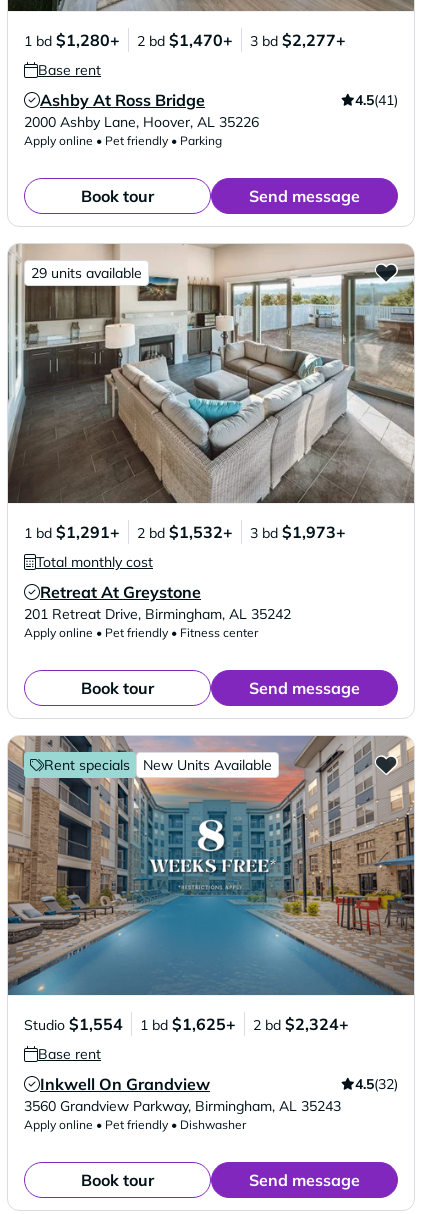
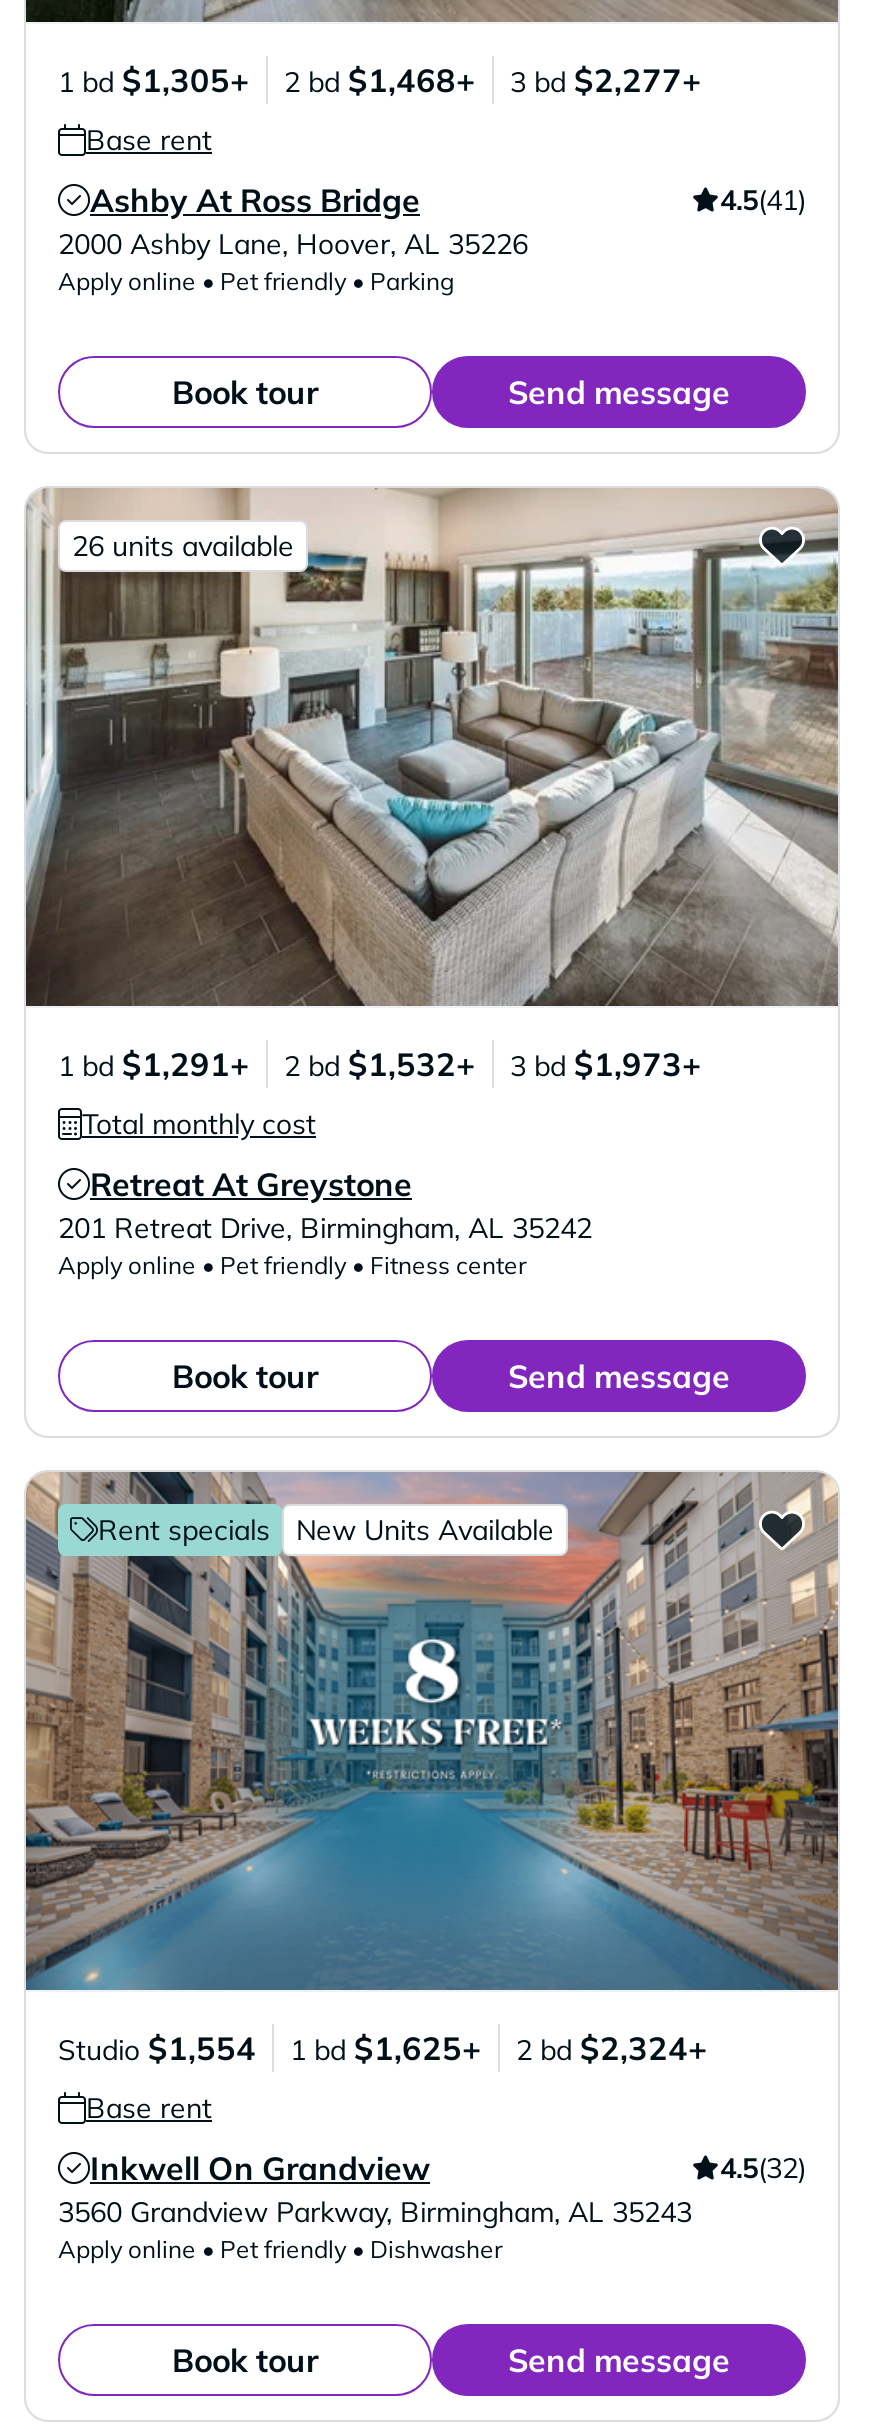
- 1 bd $1,280+
+ 1 bd $1,305+

- 2 bd $1,470+
+ 2 bd $1,468+

- 29 units available
+ 26 units available
